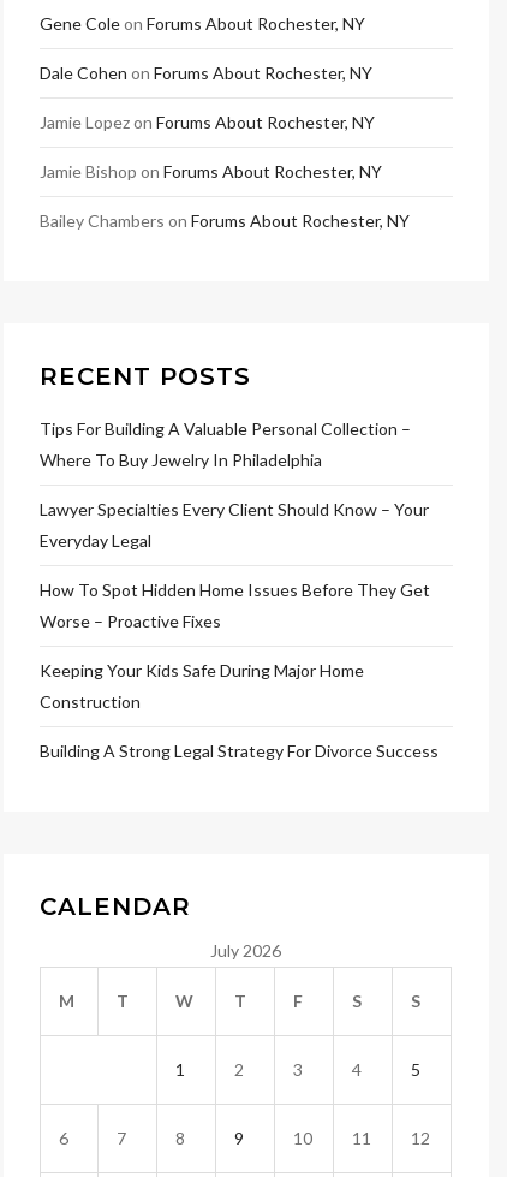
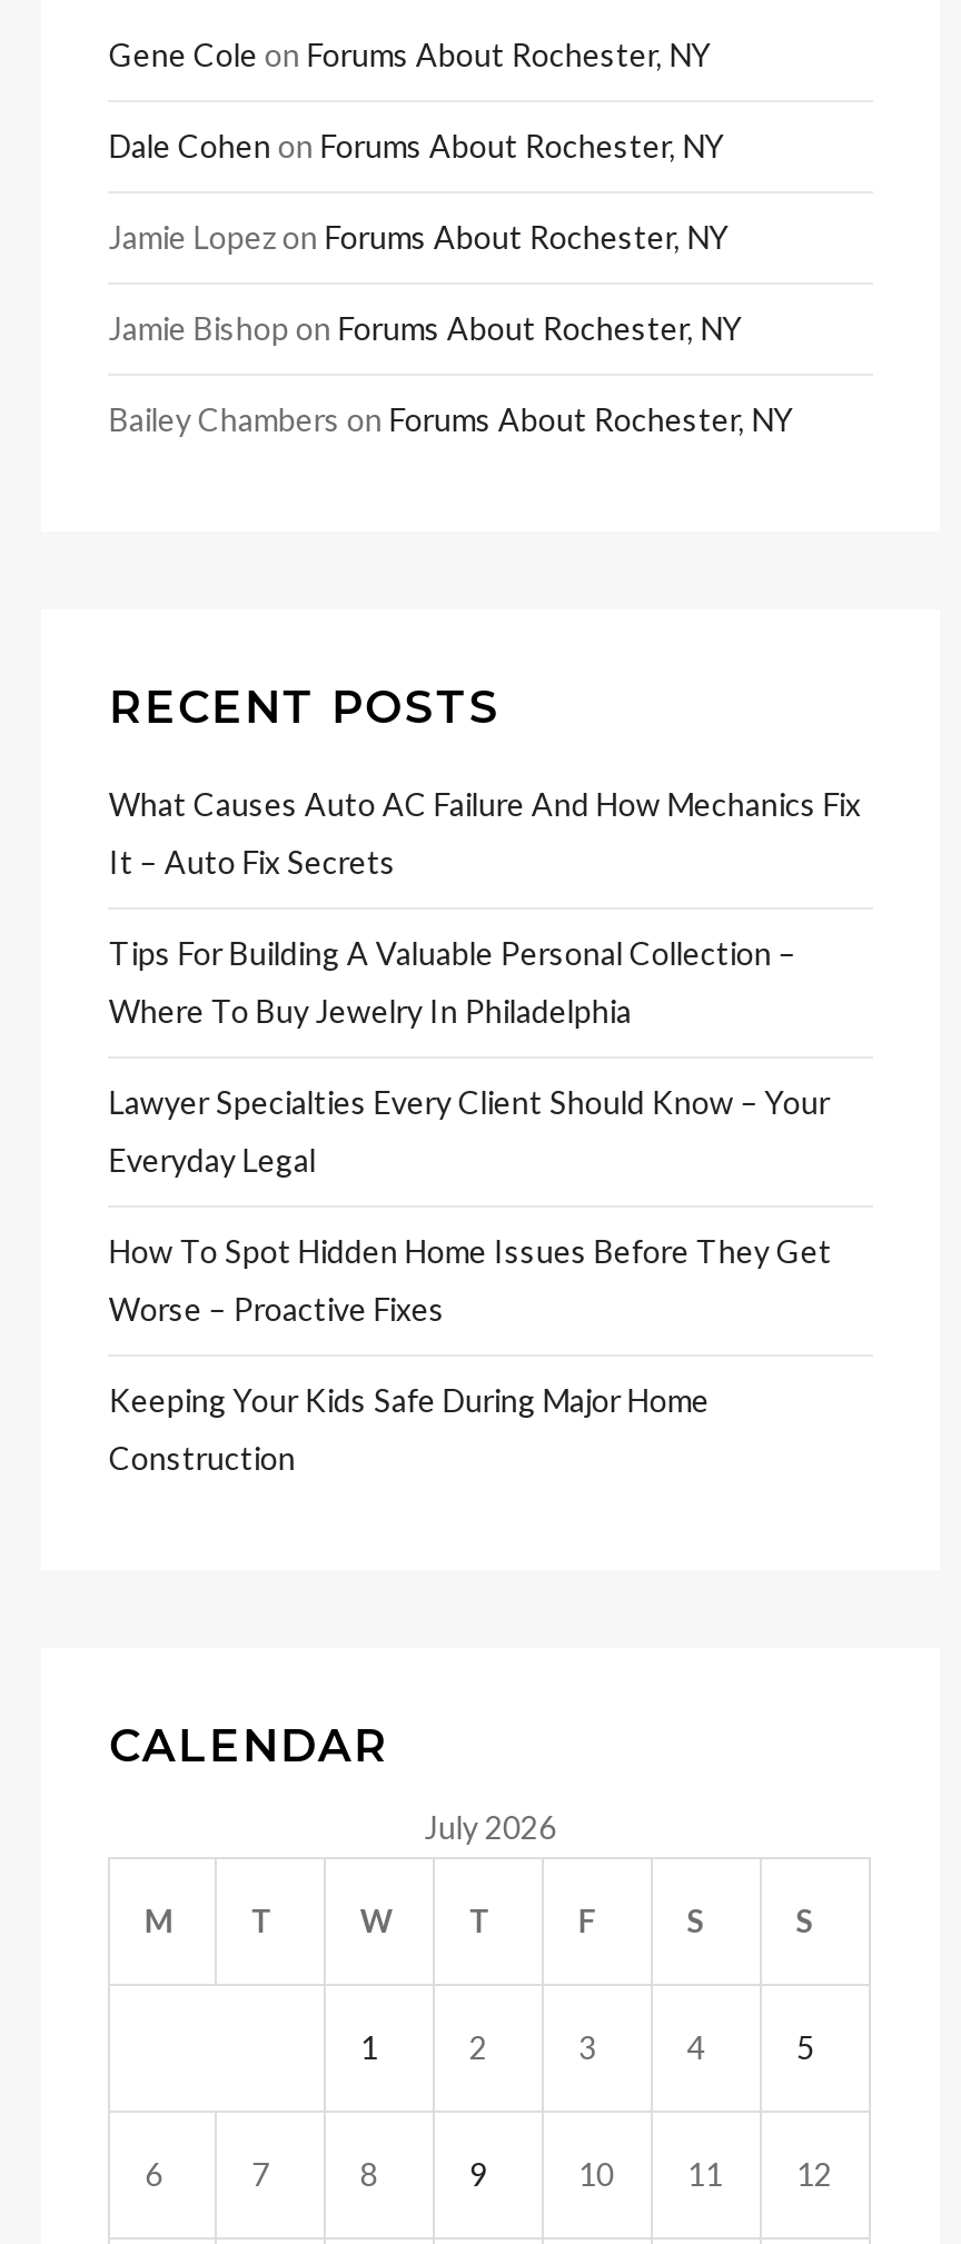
+ What Causes Auto AC Failure And How Mechanics Fix
+ It – Auto Fix Secrets

moved down: Tips For Building A Valuable Personal Collection – | Where To Buy Jewelry In Philadelphia | Lawyer Specialties Every Client Should Know – Your | Everyday Legal | How To Spot Hidden Home Issues Before They Get | Worse – Proactive Fixes | Keeping Your Kids Safe During Major Home | Construction

- Building A Strong Legal Strategy For Divorce Success
